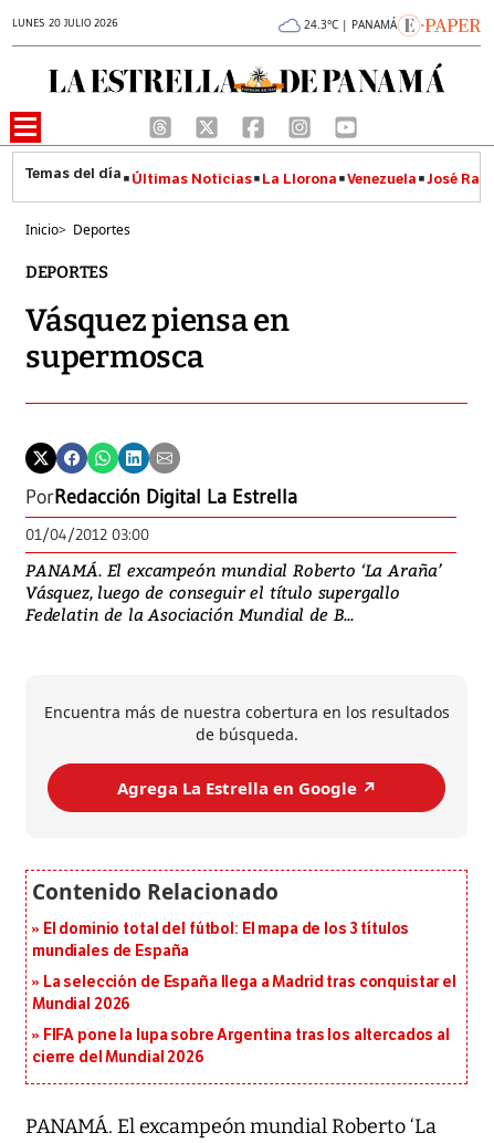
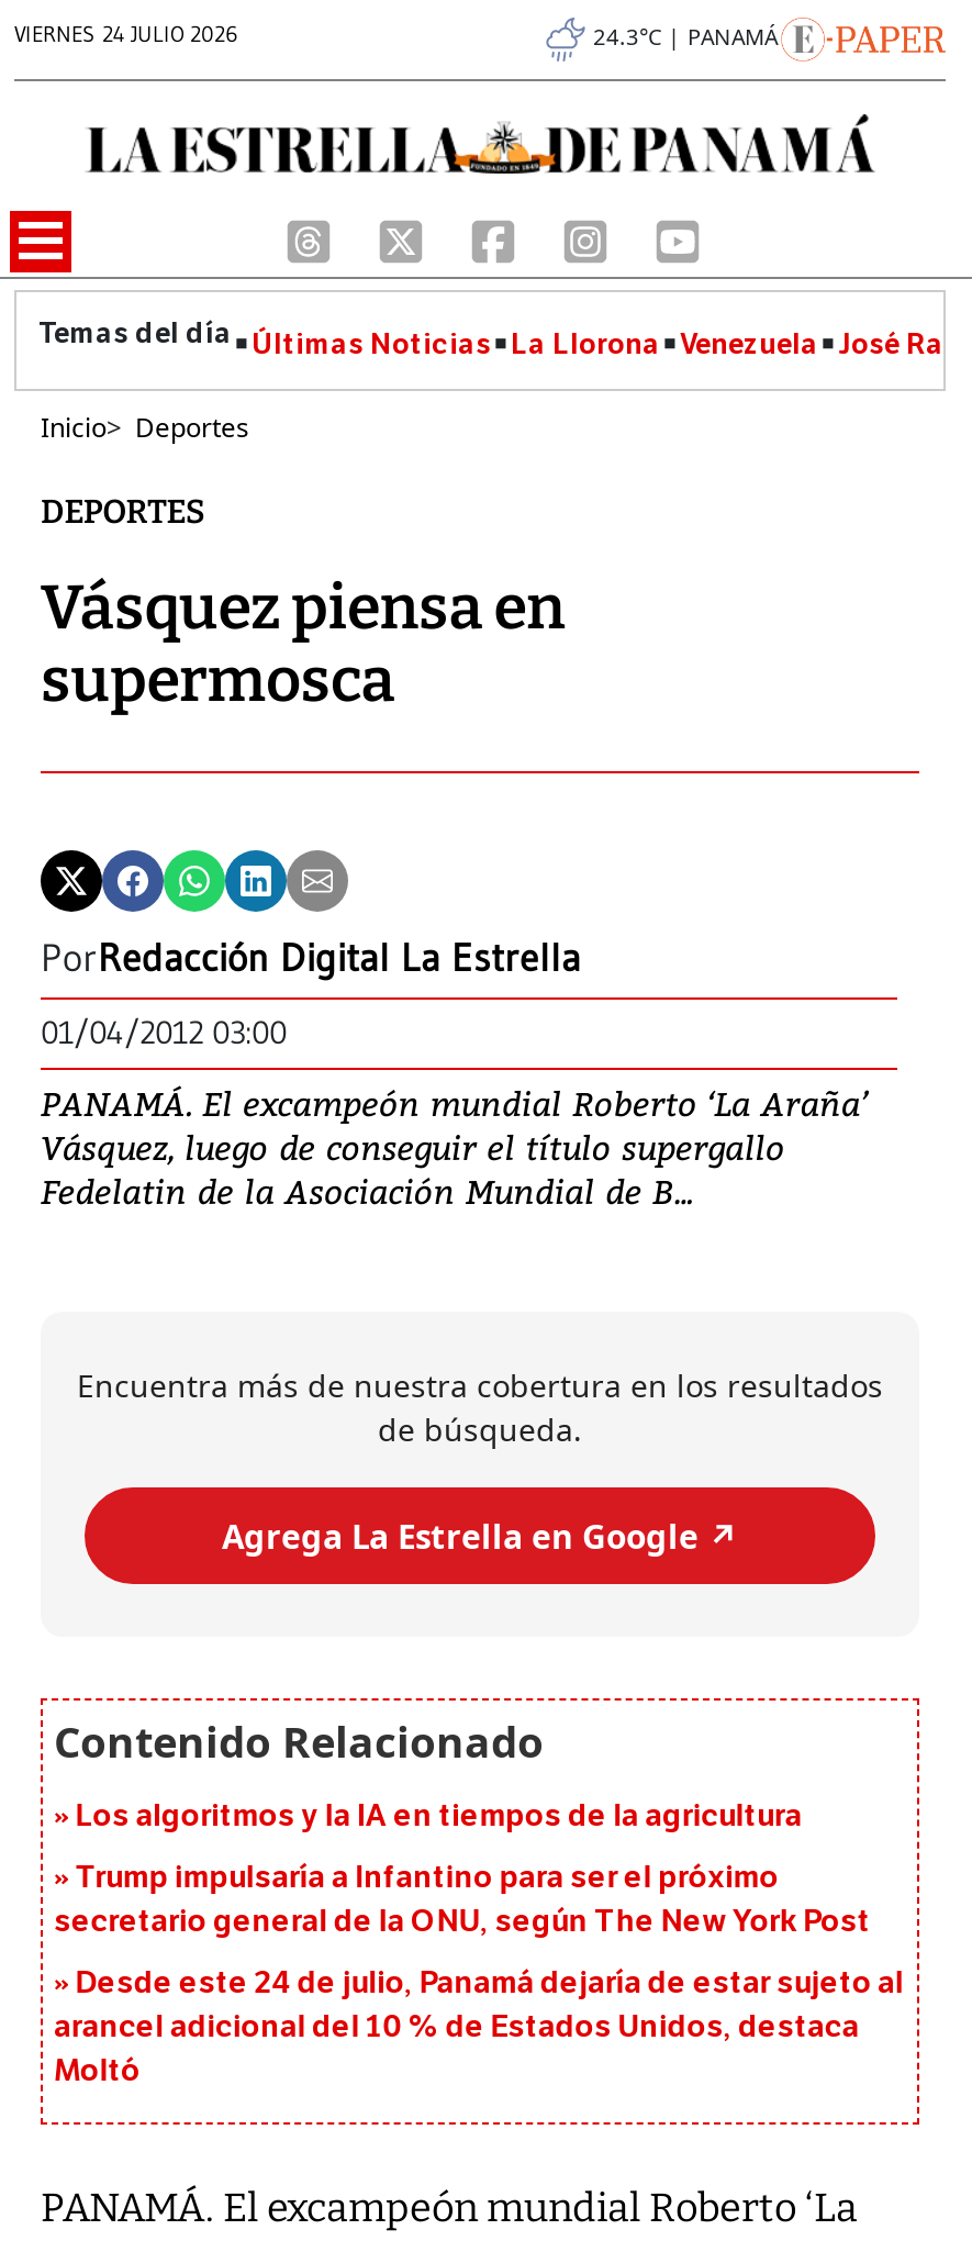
- LUNES 20 JULIO 2026
+ VIERNES 24 JULIO 2026

- El dominio total del fútbol: El mapa de los 3 títulos
- mundiales de España
+ Los algoritmos y la IA en tiempos de la agricultura

- La selección de España llega a Madrid tras conquistar el
- Mundial 2026
+ Trump impulsaría a Infantino para ser el próximo
+ secretario general de la ONU, según The New York Post

- FIFA pone la lupa sobre Argentina tras los altercados al
- cierre del Mundial 2026
+ Desde este 24 de julio, Panamá dejaría de estar sujeto al
+ arancel adicional del 10 % de Estados Unidos, destaca
+ Moltó
